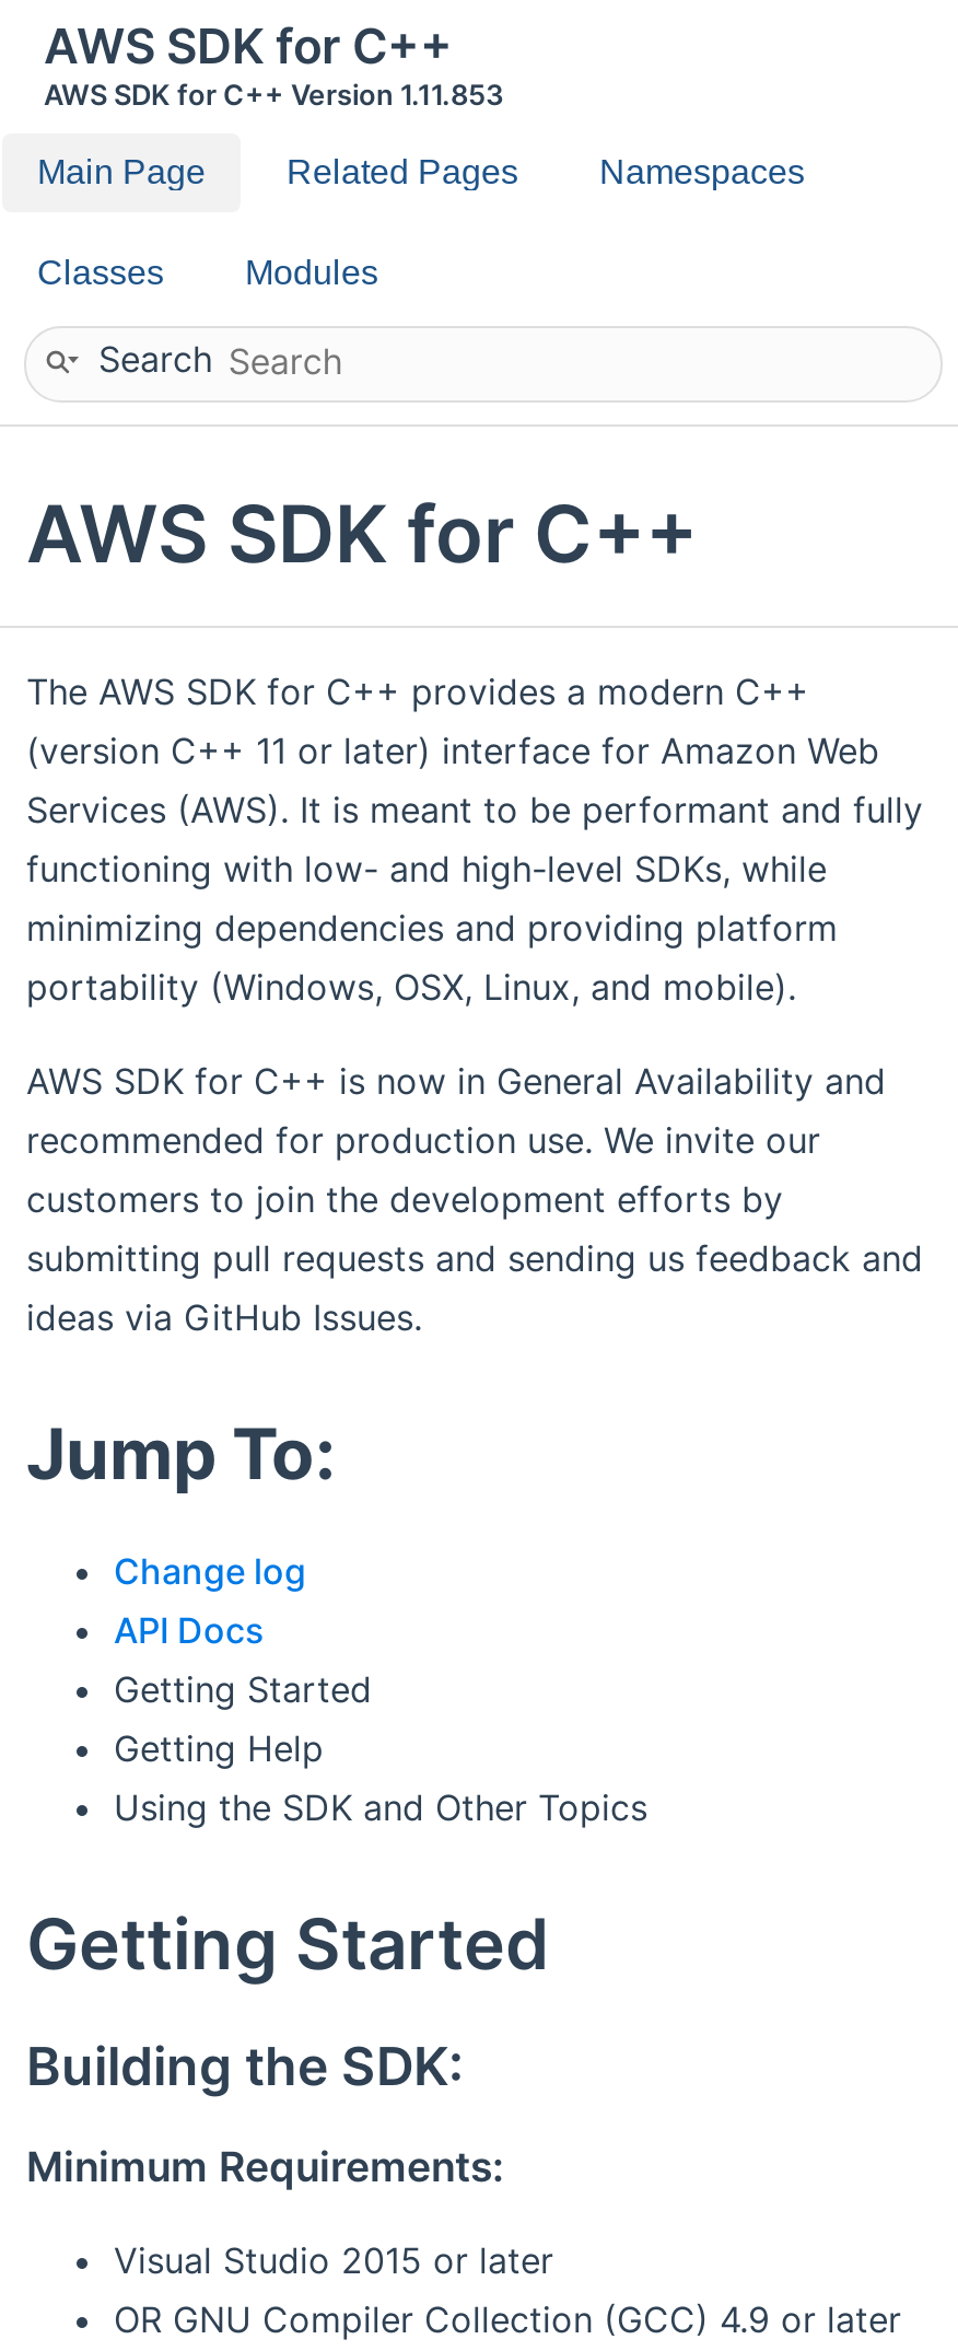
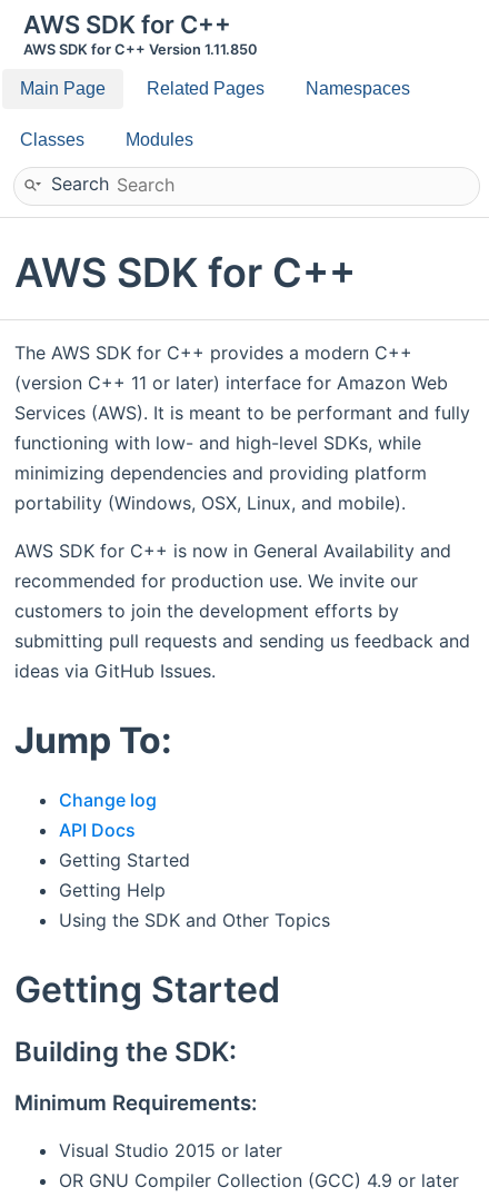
- AWS SDK for C++ Version 1.11.853
+ AWS SDK for C++ Version 1.11.850
